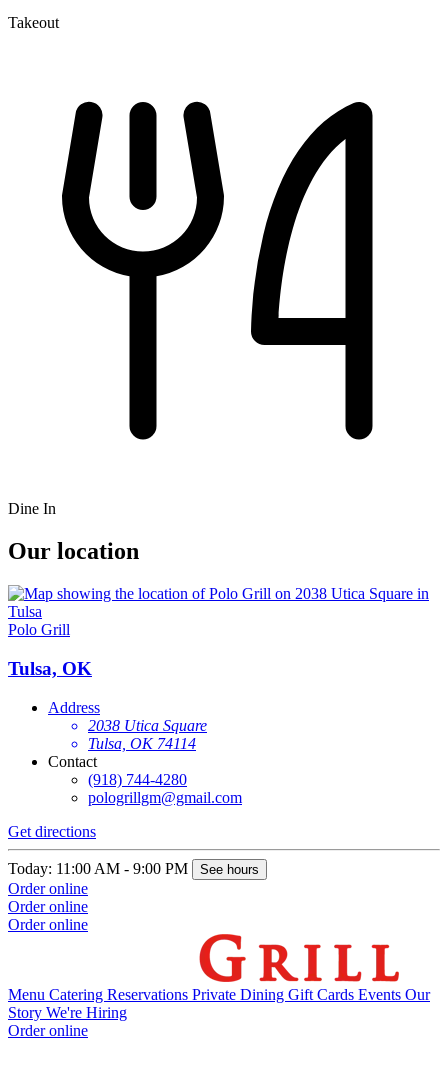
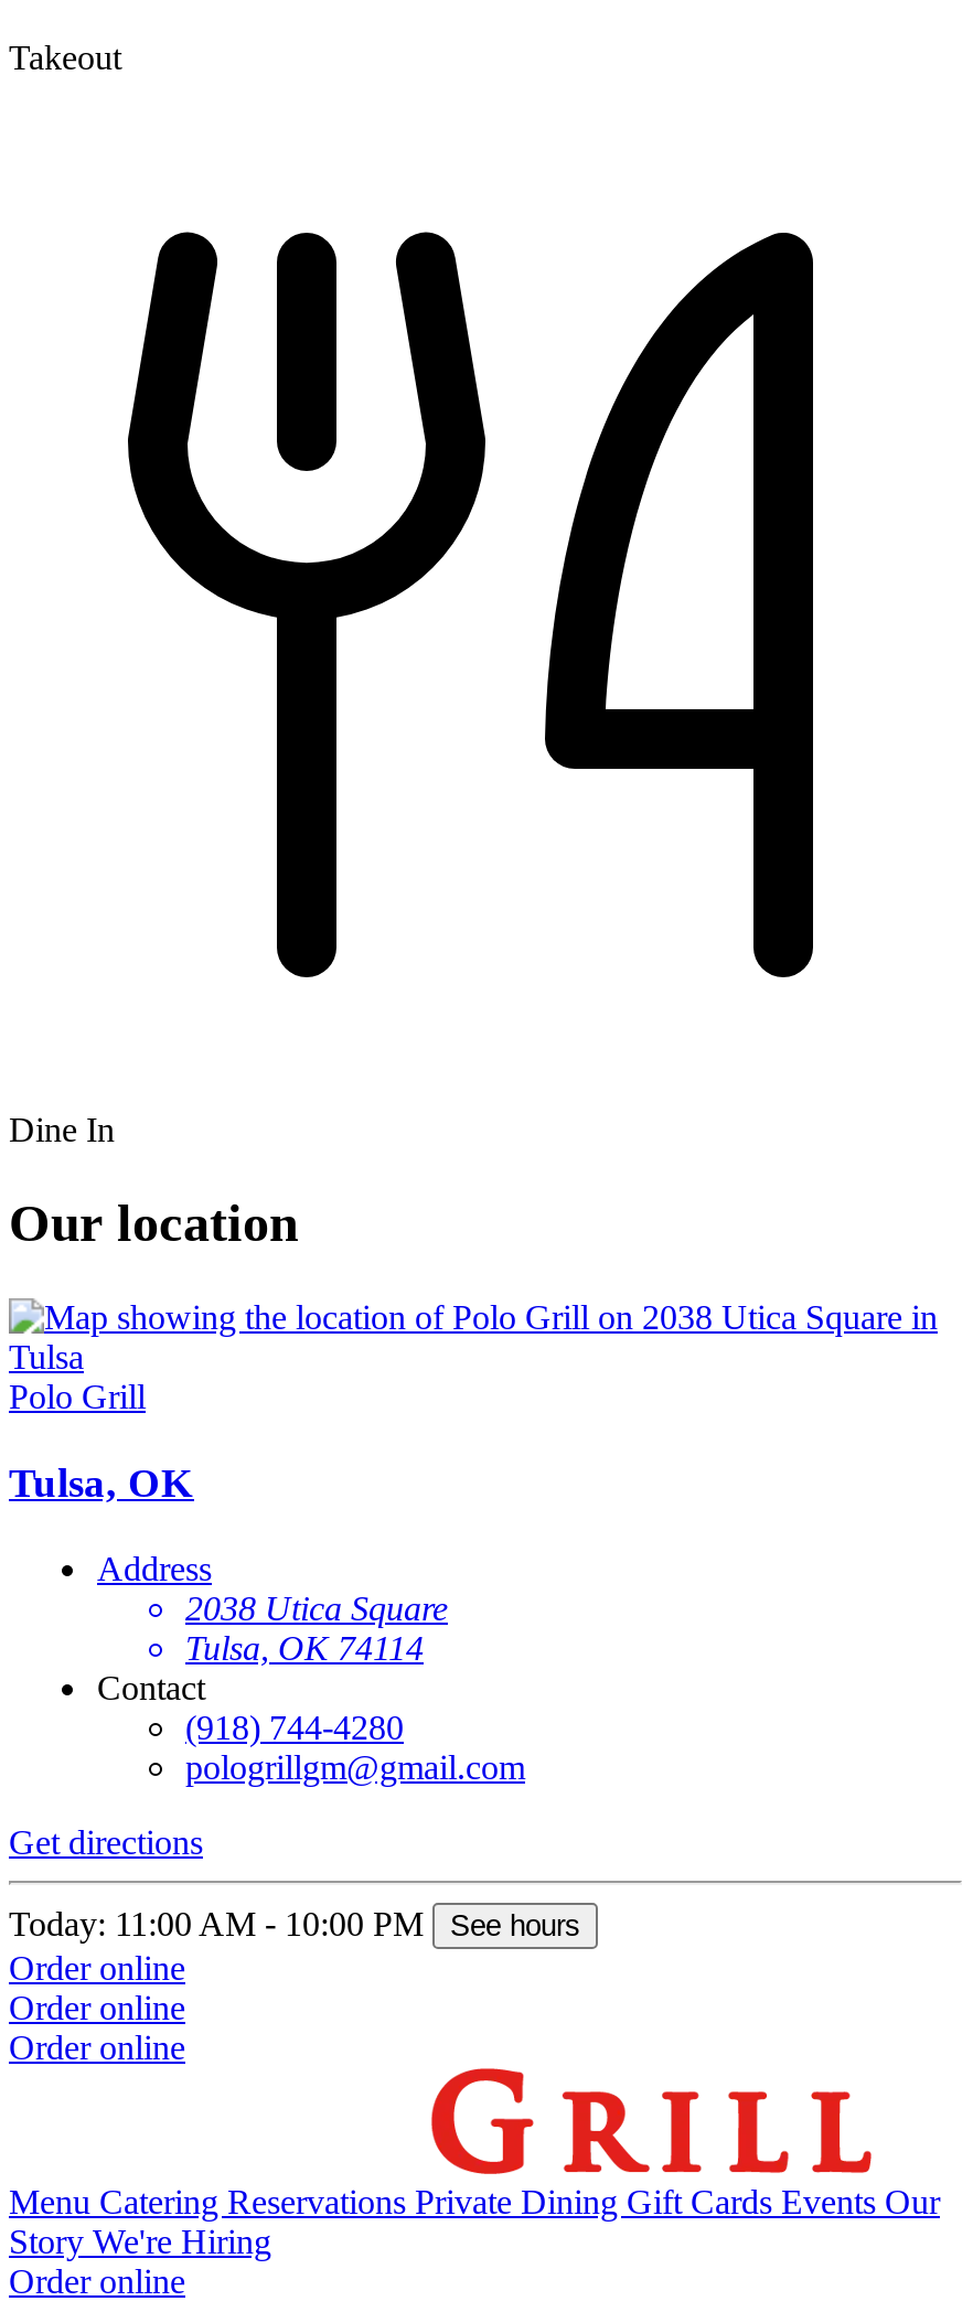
- Today: 11:00 AM - 9:00 PM See hours
+ Today: 11:00 AM - 10:00 PM See hours
